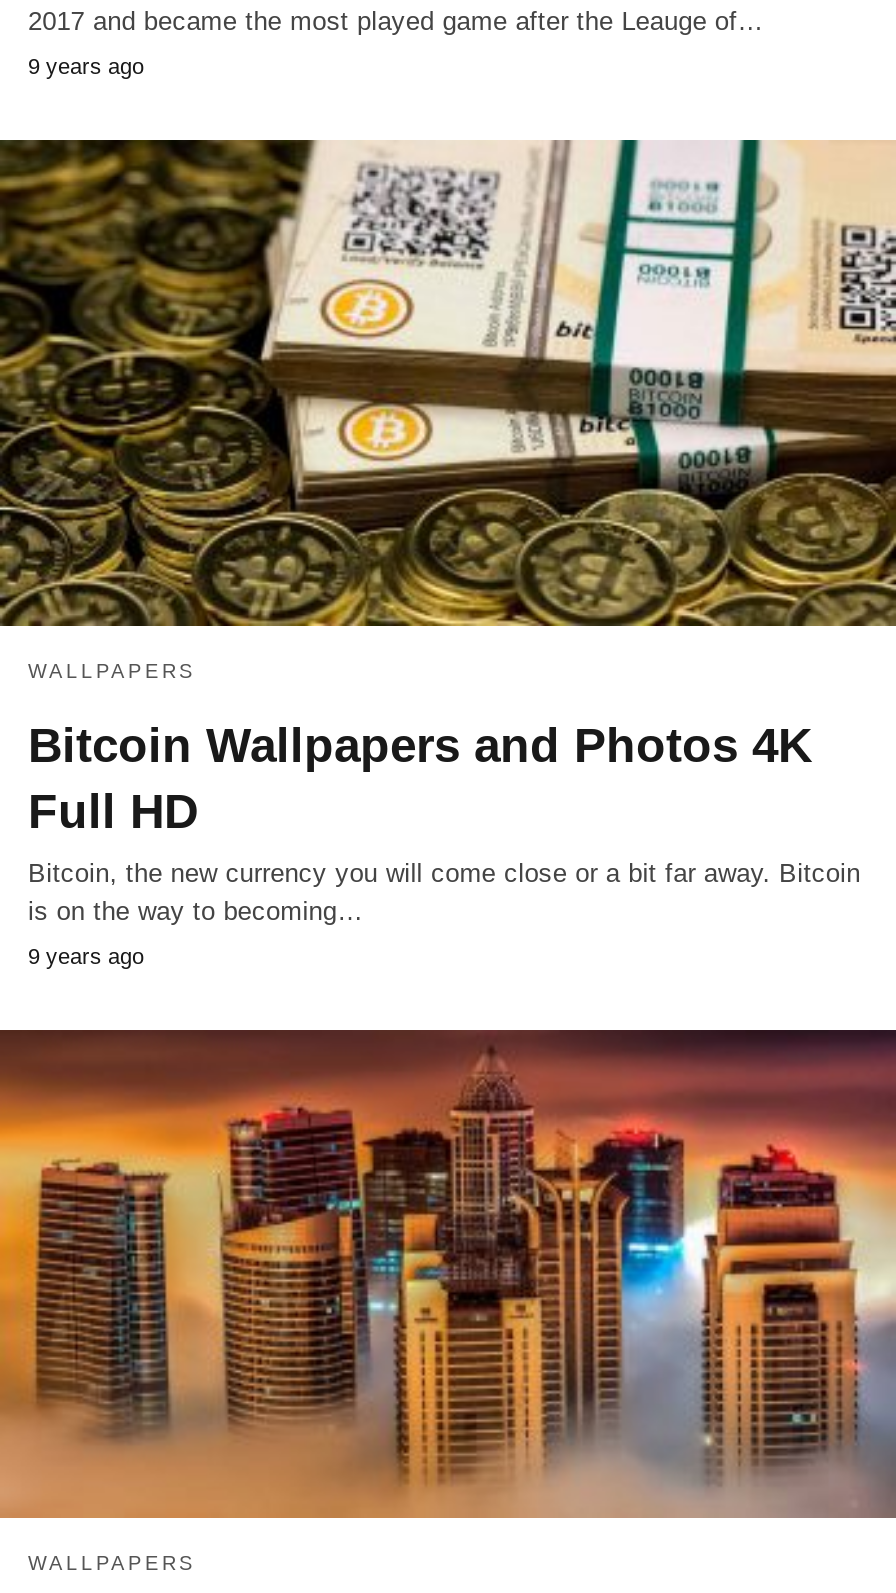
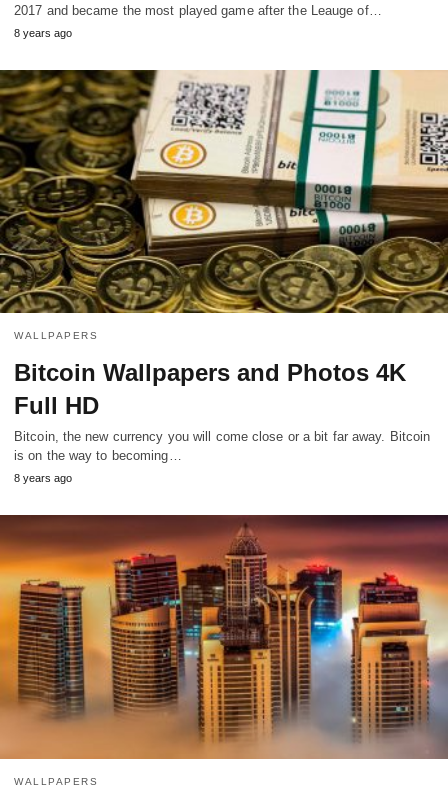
- 9 years ago
+ 8 years ago

- 9 years ago
+ 8 years ago
